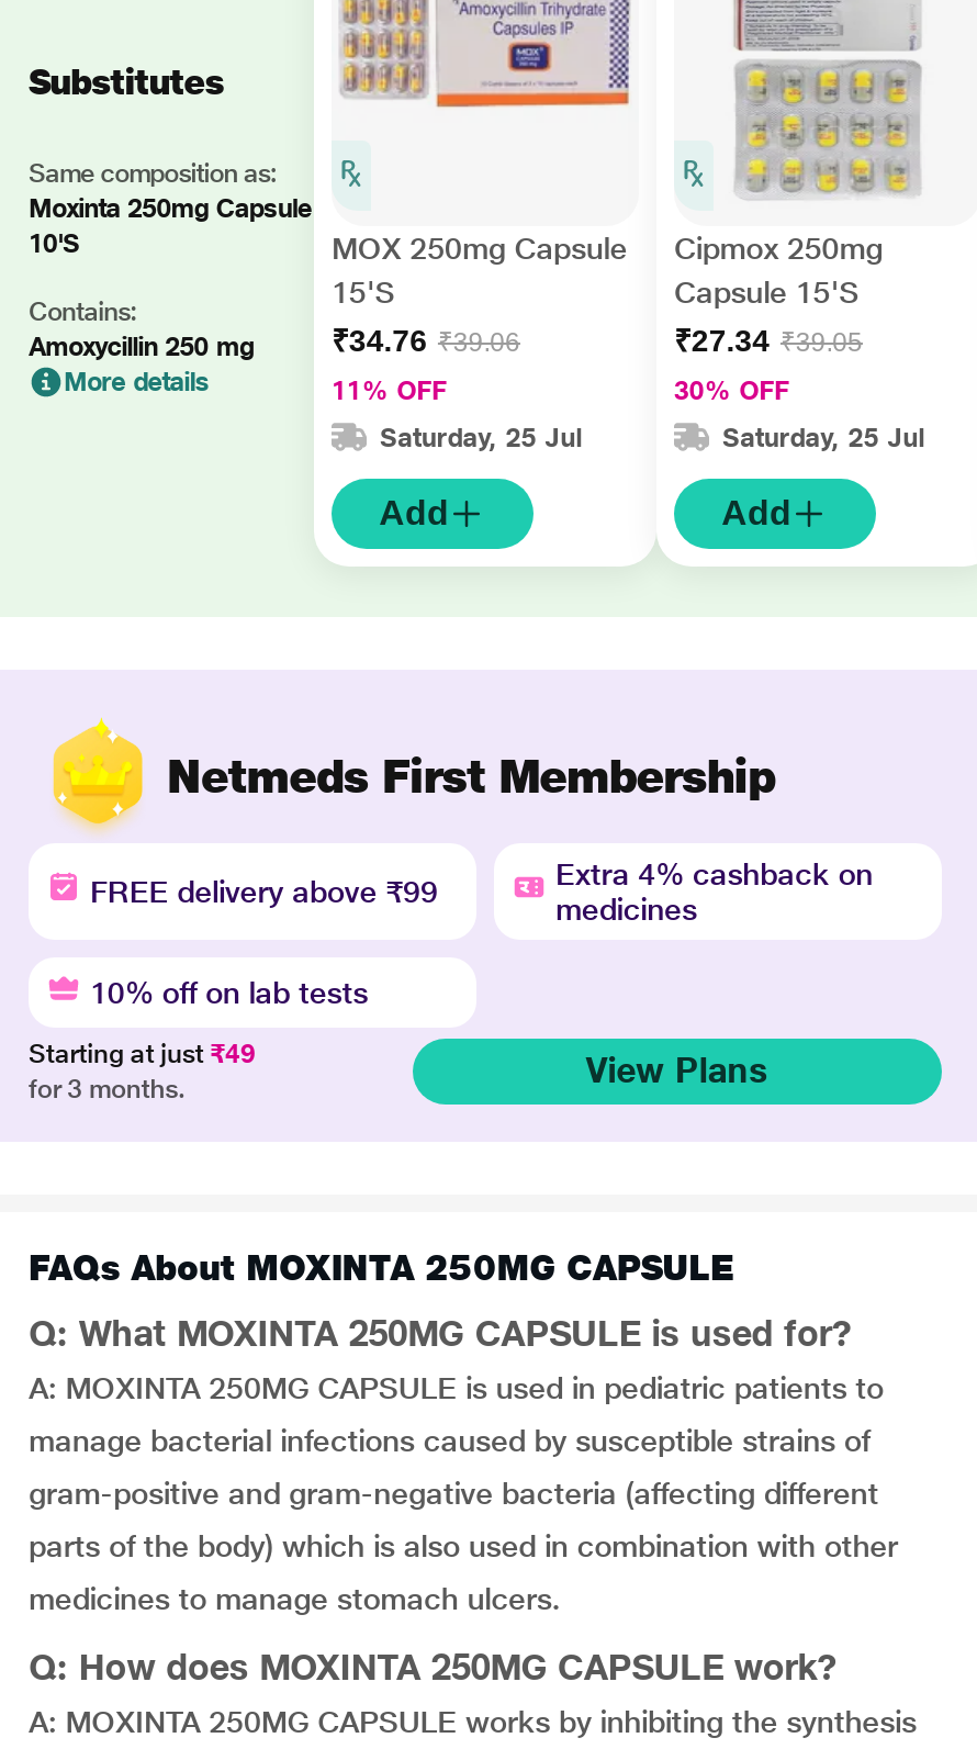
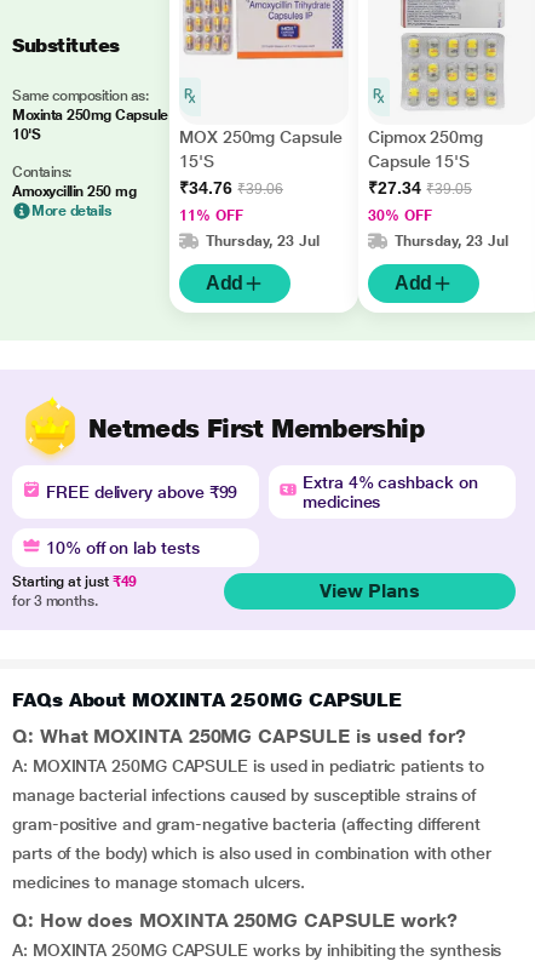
- Saturday, 25 Jul
+ Thursday, 23 Jul

- Saturday, 25 Jul
+ Thursday, 23 Jul
